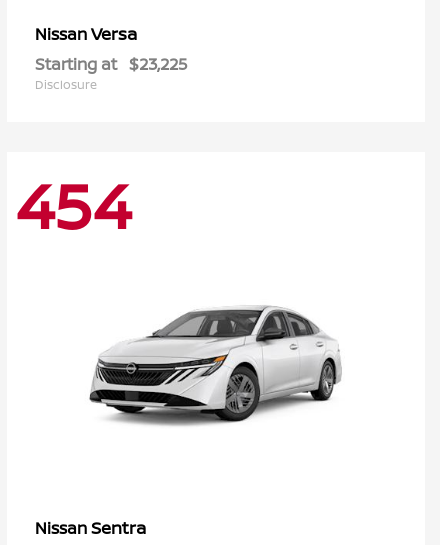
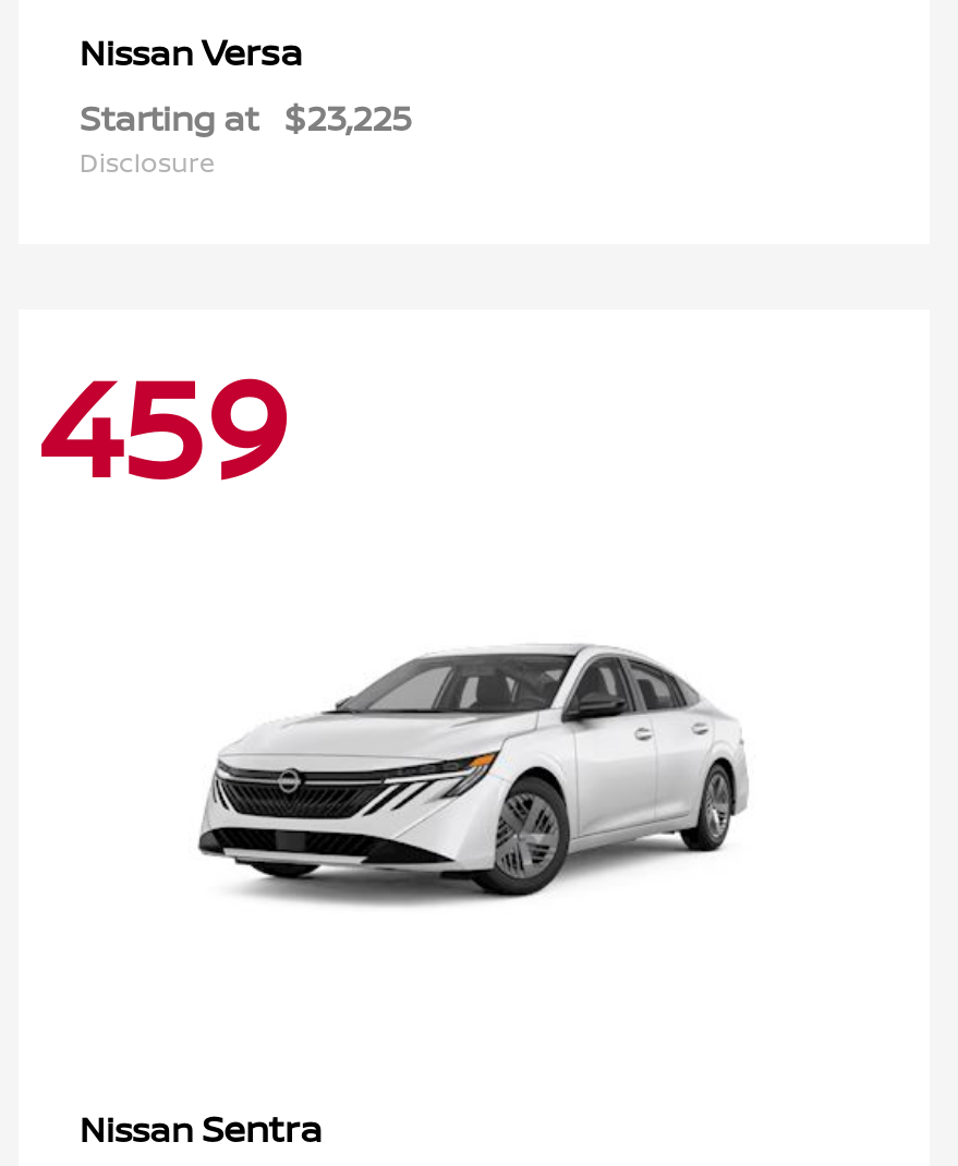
- 454
+ 459
